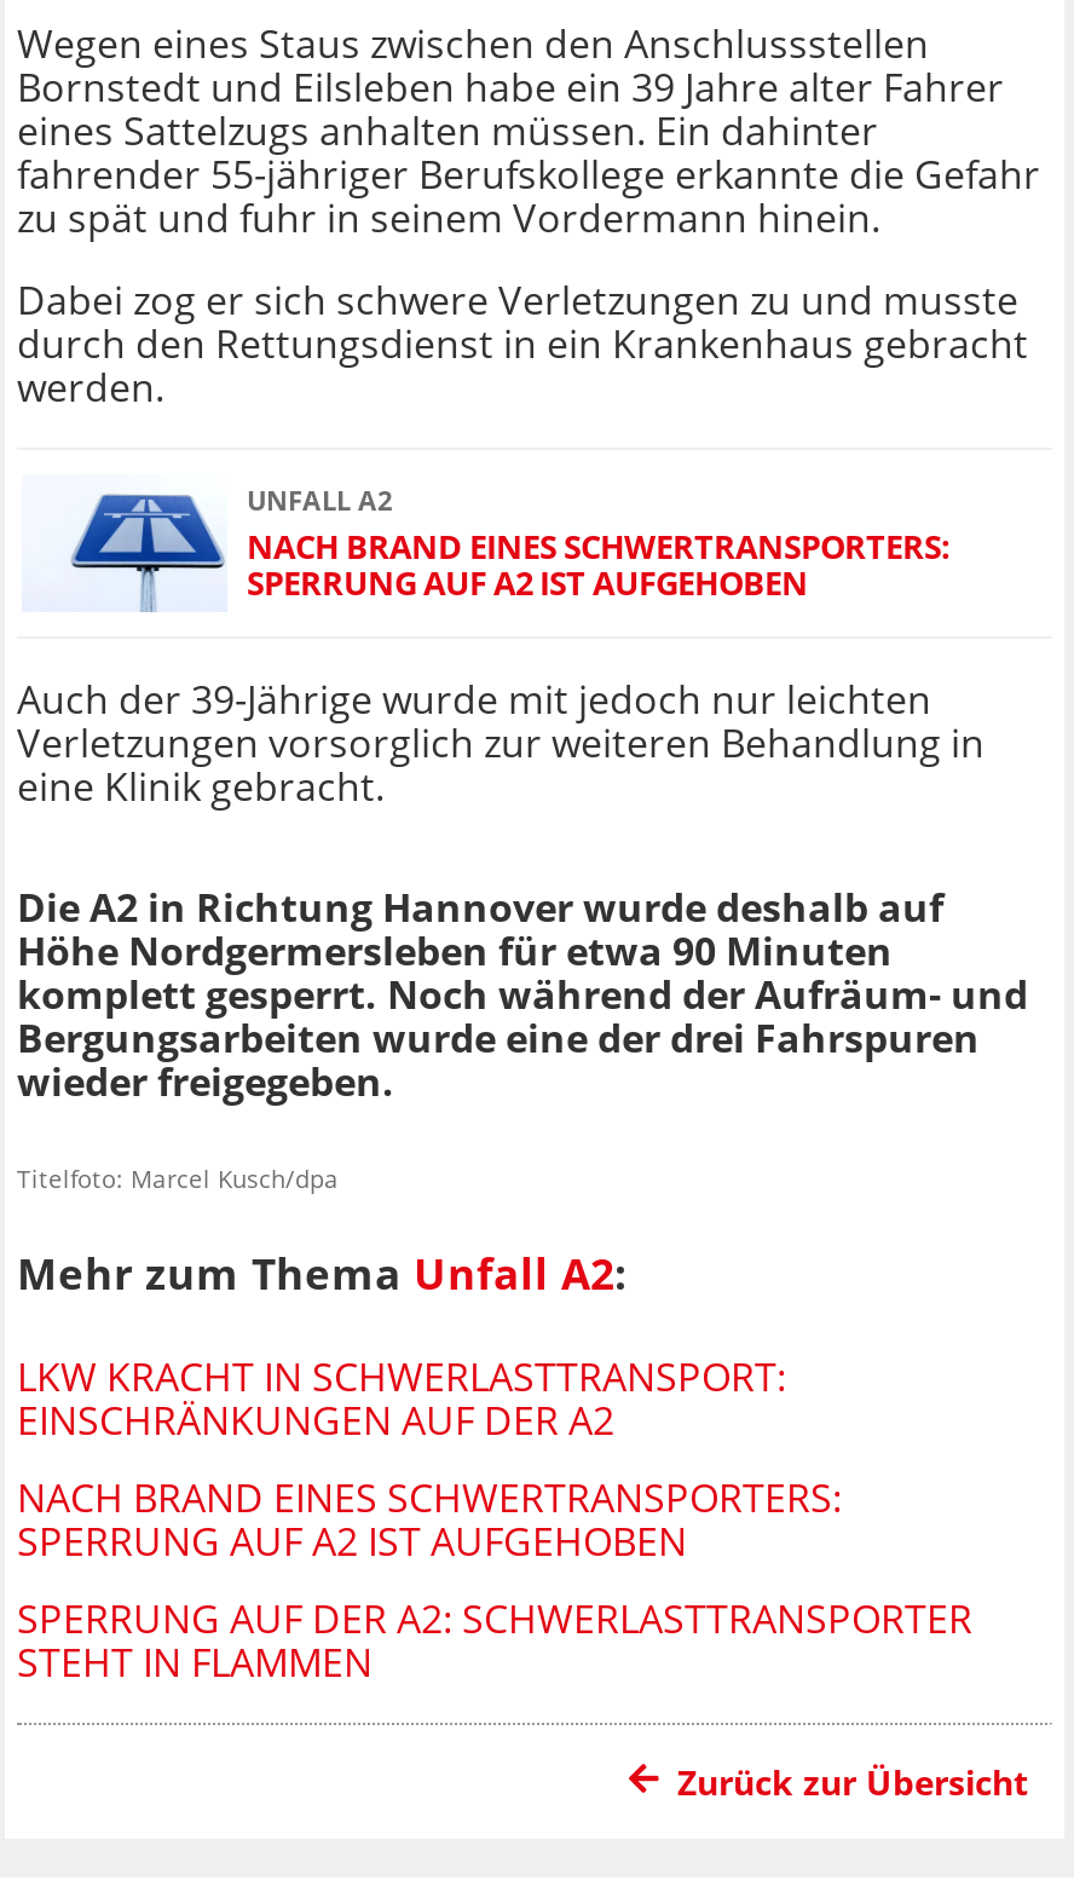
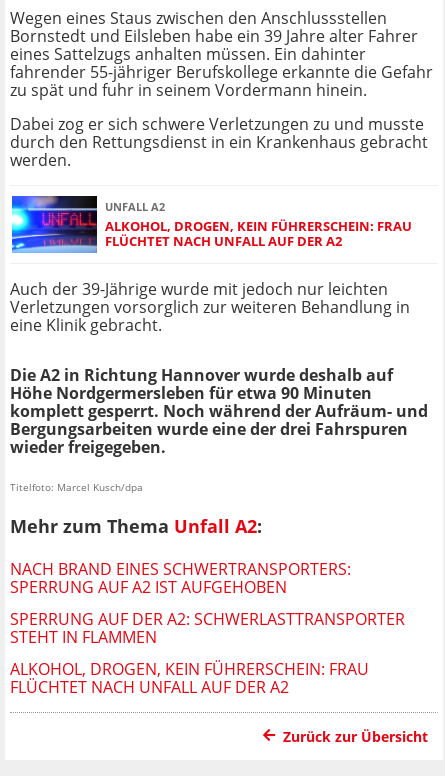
- [image]
- NACH BRAND EINES SCHWERTRANSPORTERS:
- SPERRUNG AUF A2 IST AUFGEHOBEN
+ [image]
+ ALKOHOL, DROGEN, KEIN FÜHRERSCHEIN: FRAU
+ FLÜCHTET NACH UNFALL AUF DER A2

- LKW KRACHT IN SCHWERLASTTRANSPORT:
- EINSCHRÄNKUNGEN AUF DER A2

moved up: NACH BRAND EINES SCHWERTRANSPORTERS: | SPERRUNG AUF A2 IST AUFGEHOBEN | SPERRUNG AUF DER A2: SCHWERLASTTRANSPORTER | STEHT IN FLAMMEN

+ ALKOHOL, DROGEN, KEIN FÜHRERSCHEIN: FRAU
+ FLÜCHTET NACH UNFALL AUF DER A2
